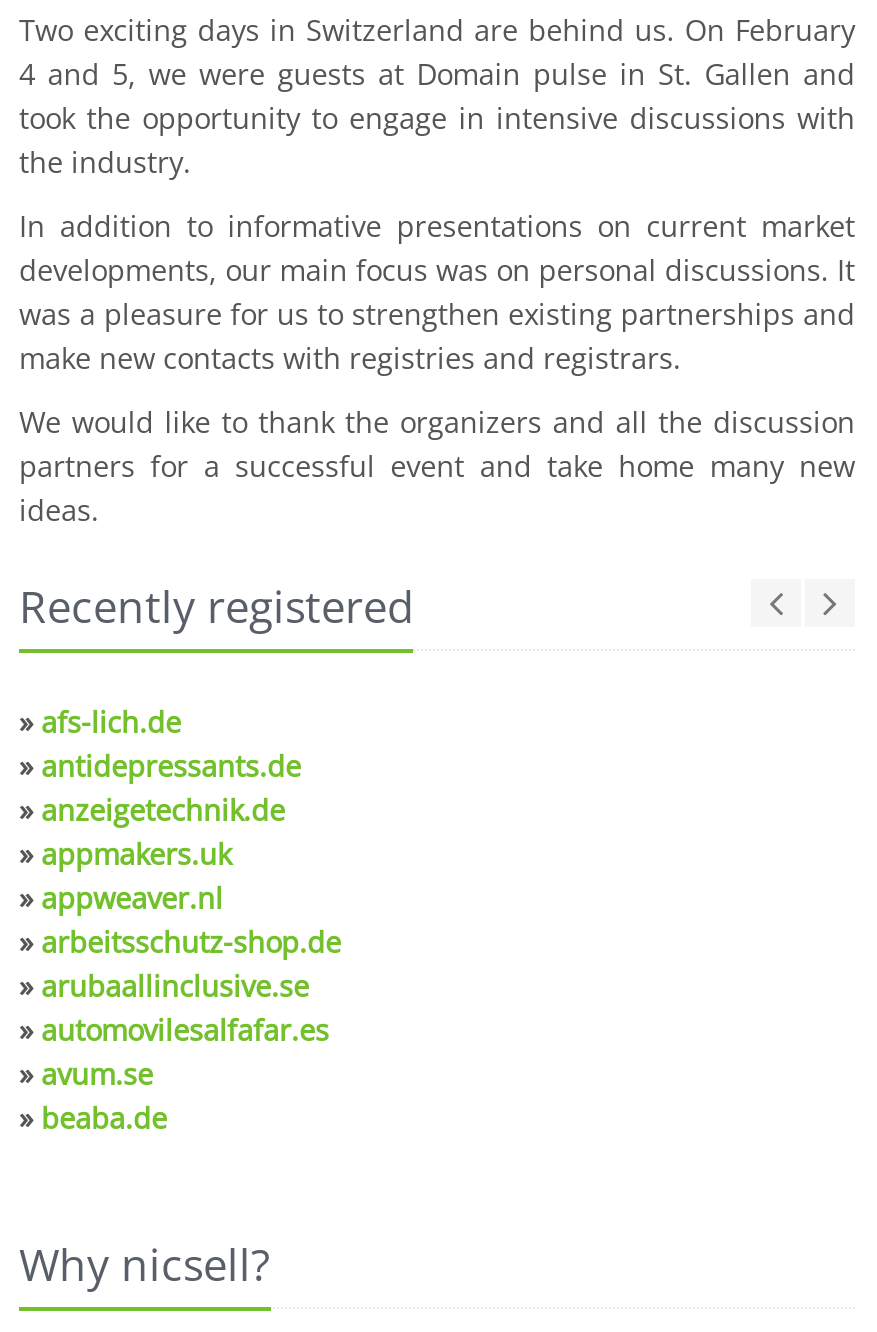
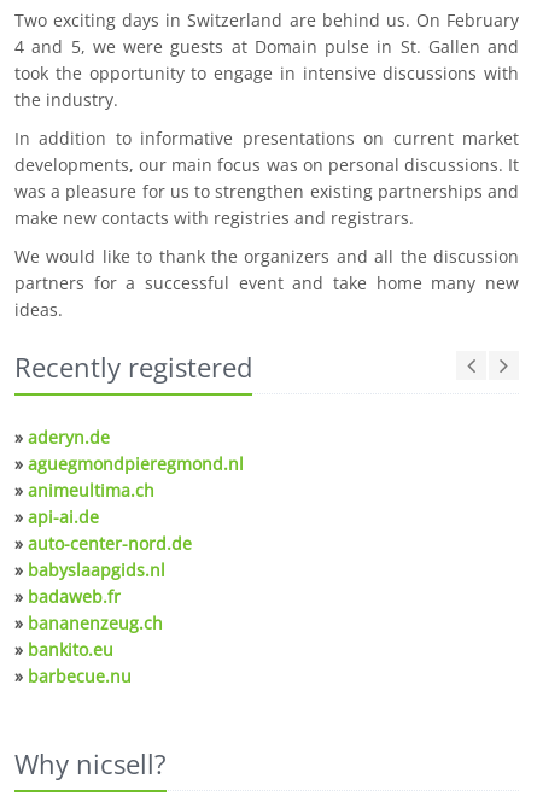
- » afs-lich.de
- » antidepressants.de
- » anzeigetechnik.de
- » appmakers.uk
- » appweaver.nl
- » arbeitsschutz-shop.de
- » arubaallinclusive.se
- » automovilesalfafar.es
- » avum.se
- » beaba.de
+ » aderyn.de
+ » aguegmondpieregmond.nl
+ » animeultima.ch
+ » api-ai.de
+ » auto-center-nord.de
+ » babyslaapgids.nl
+ » badaweb.fr
+ » bananenzeug.ch
+ » bankito.eu
+ » barbecue.nu
